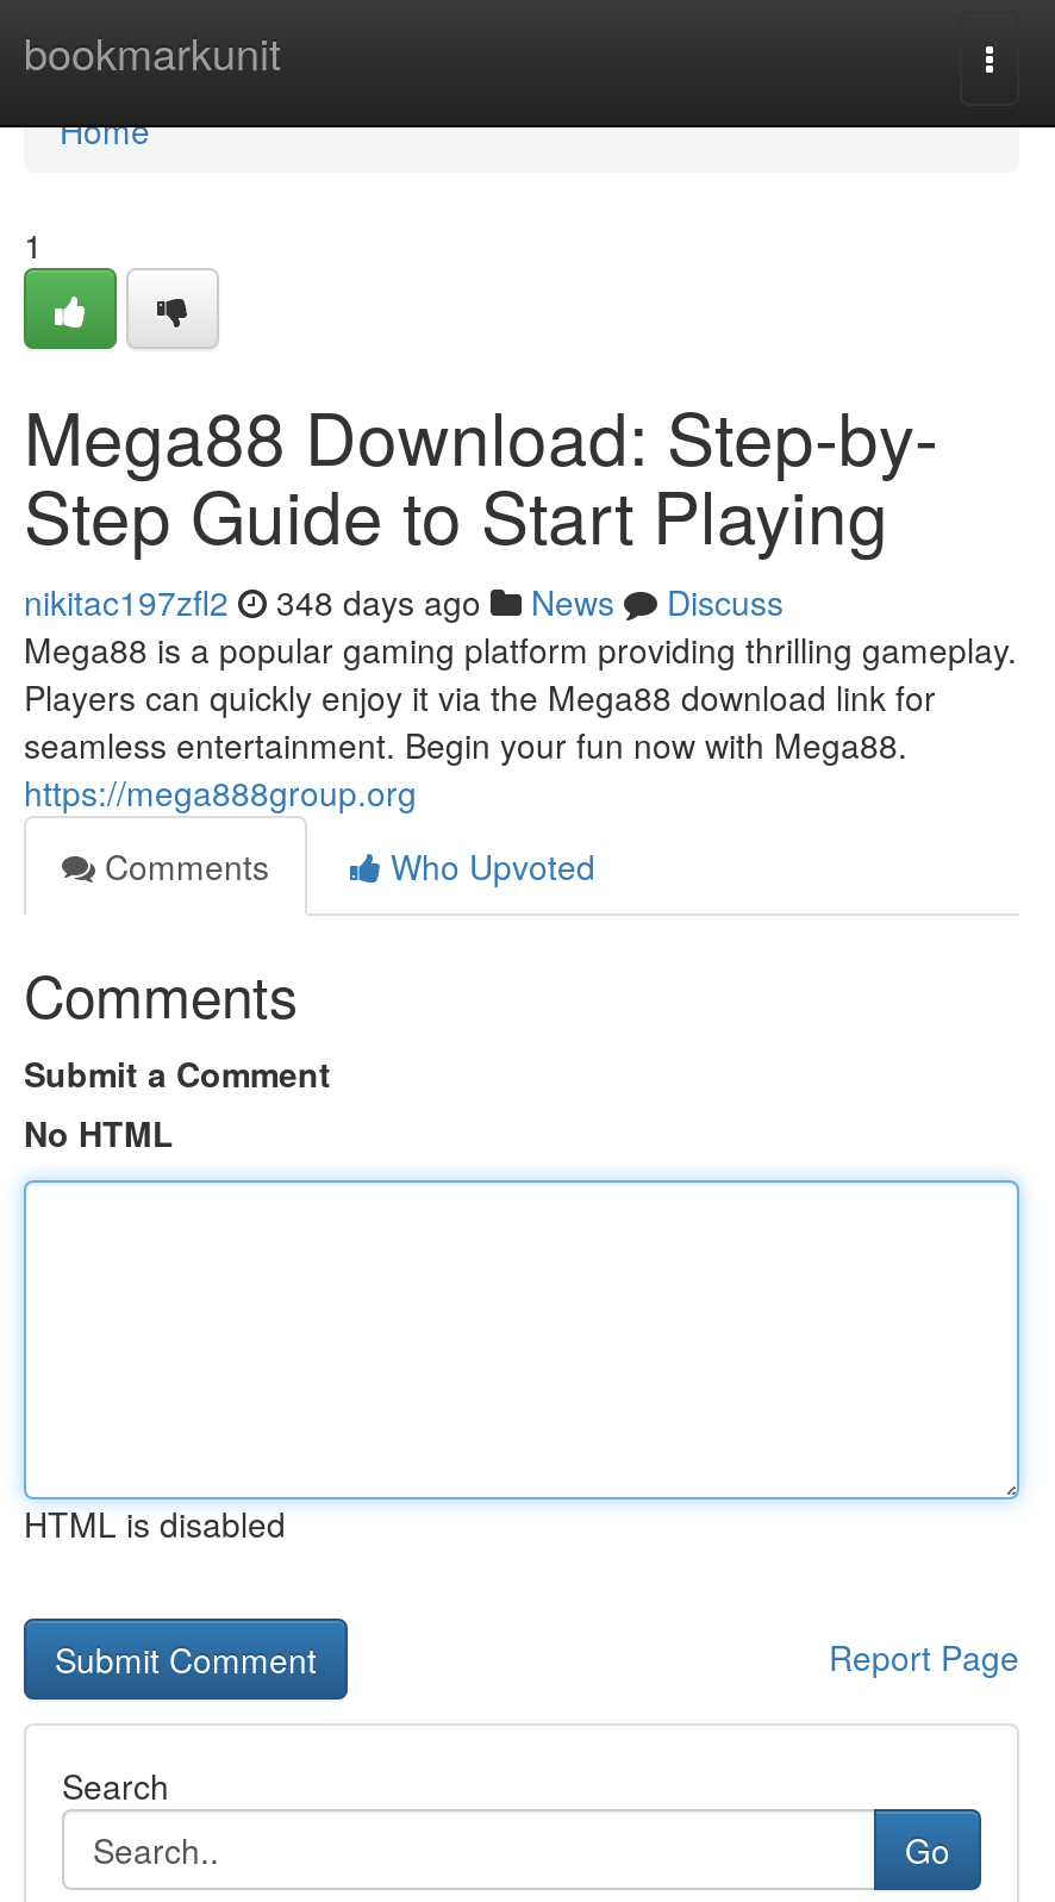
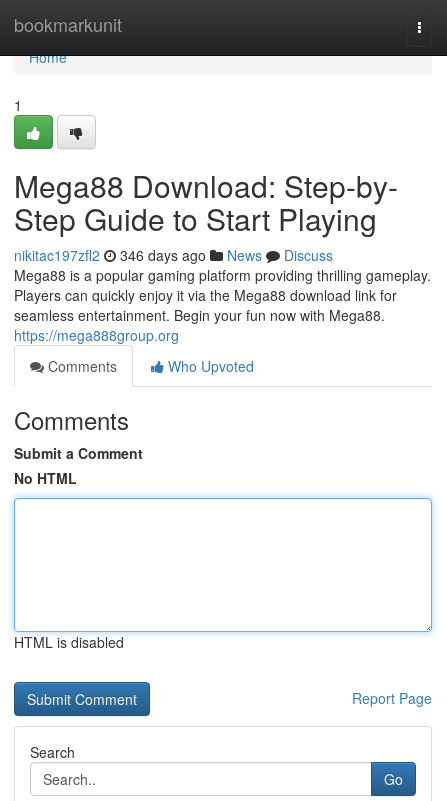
- nikitac197zfl2 348 days ago News Discuss
+ nikitac197zfl2 346 days ago News Discuss
